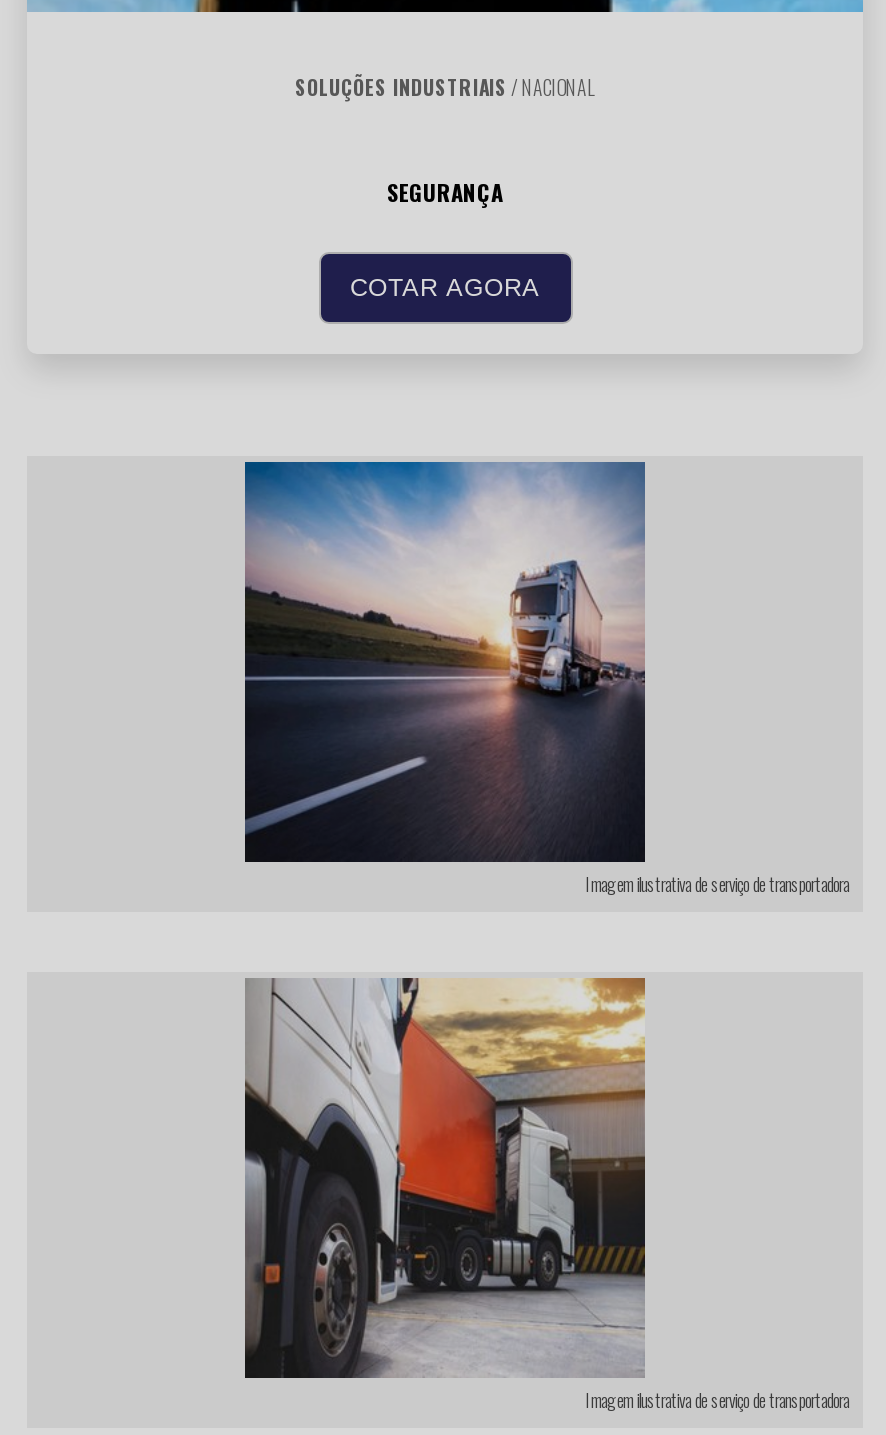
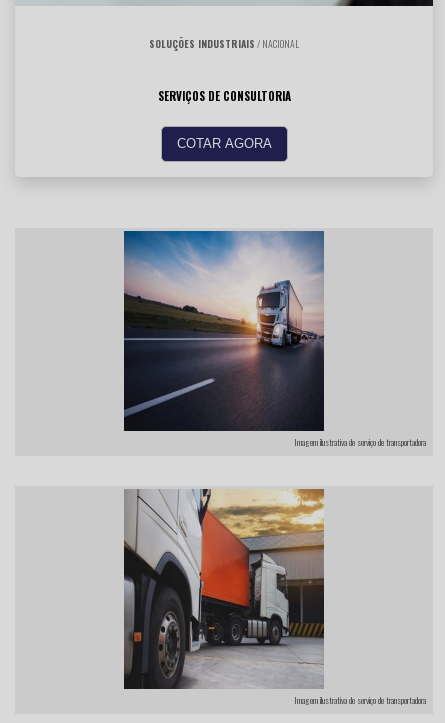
- SEGURANÇA
+ SERVIÇOS DE CONSULTORIA
